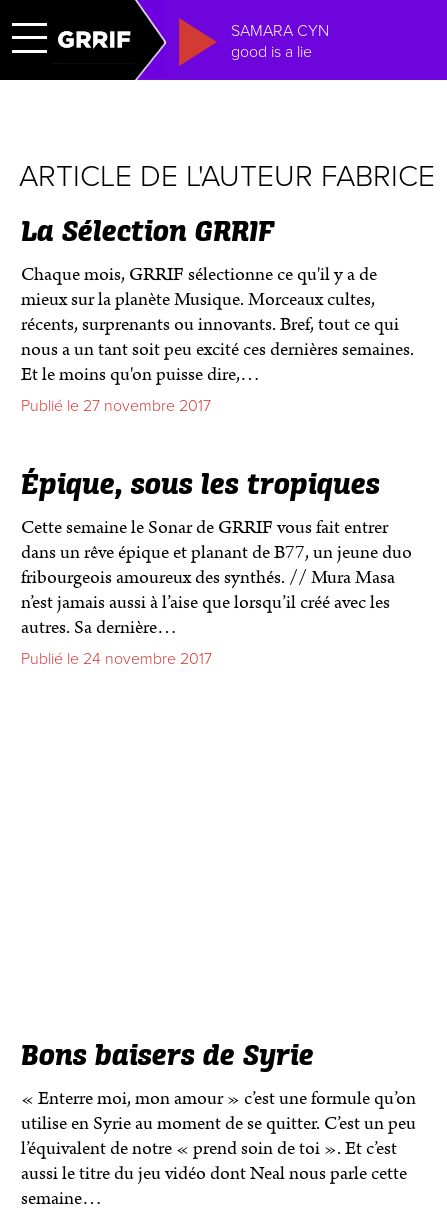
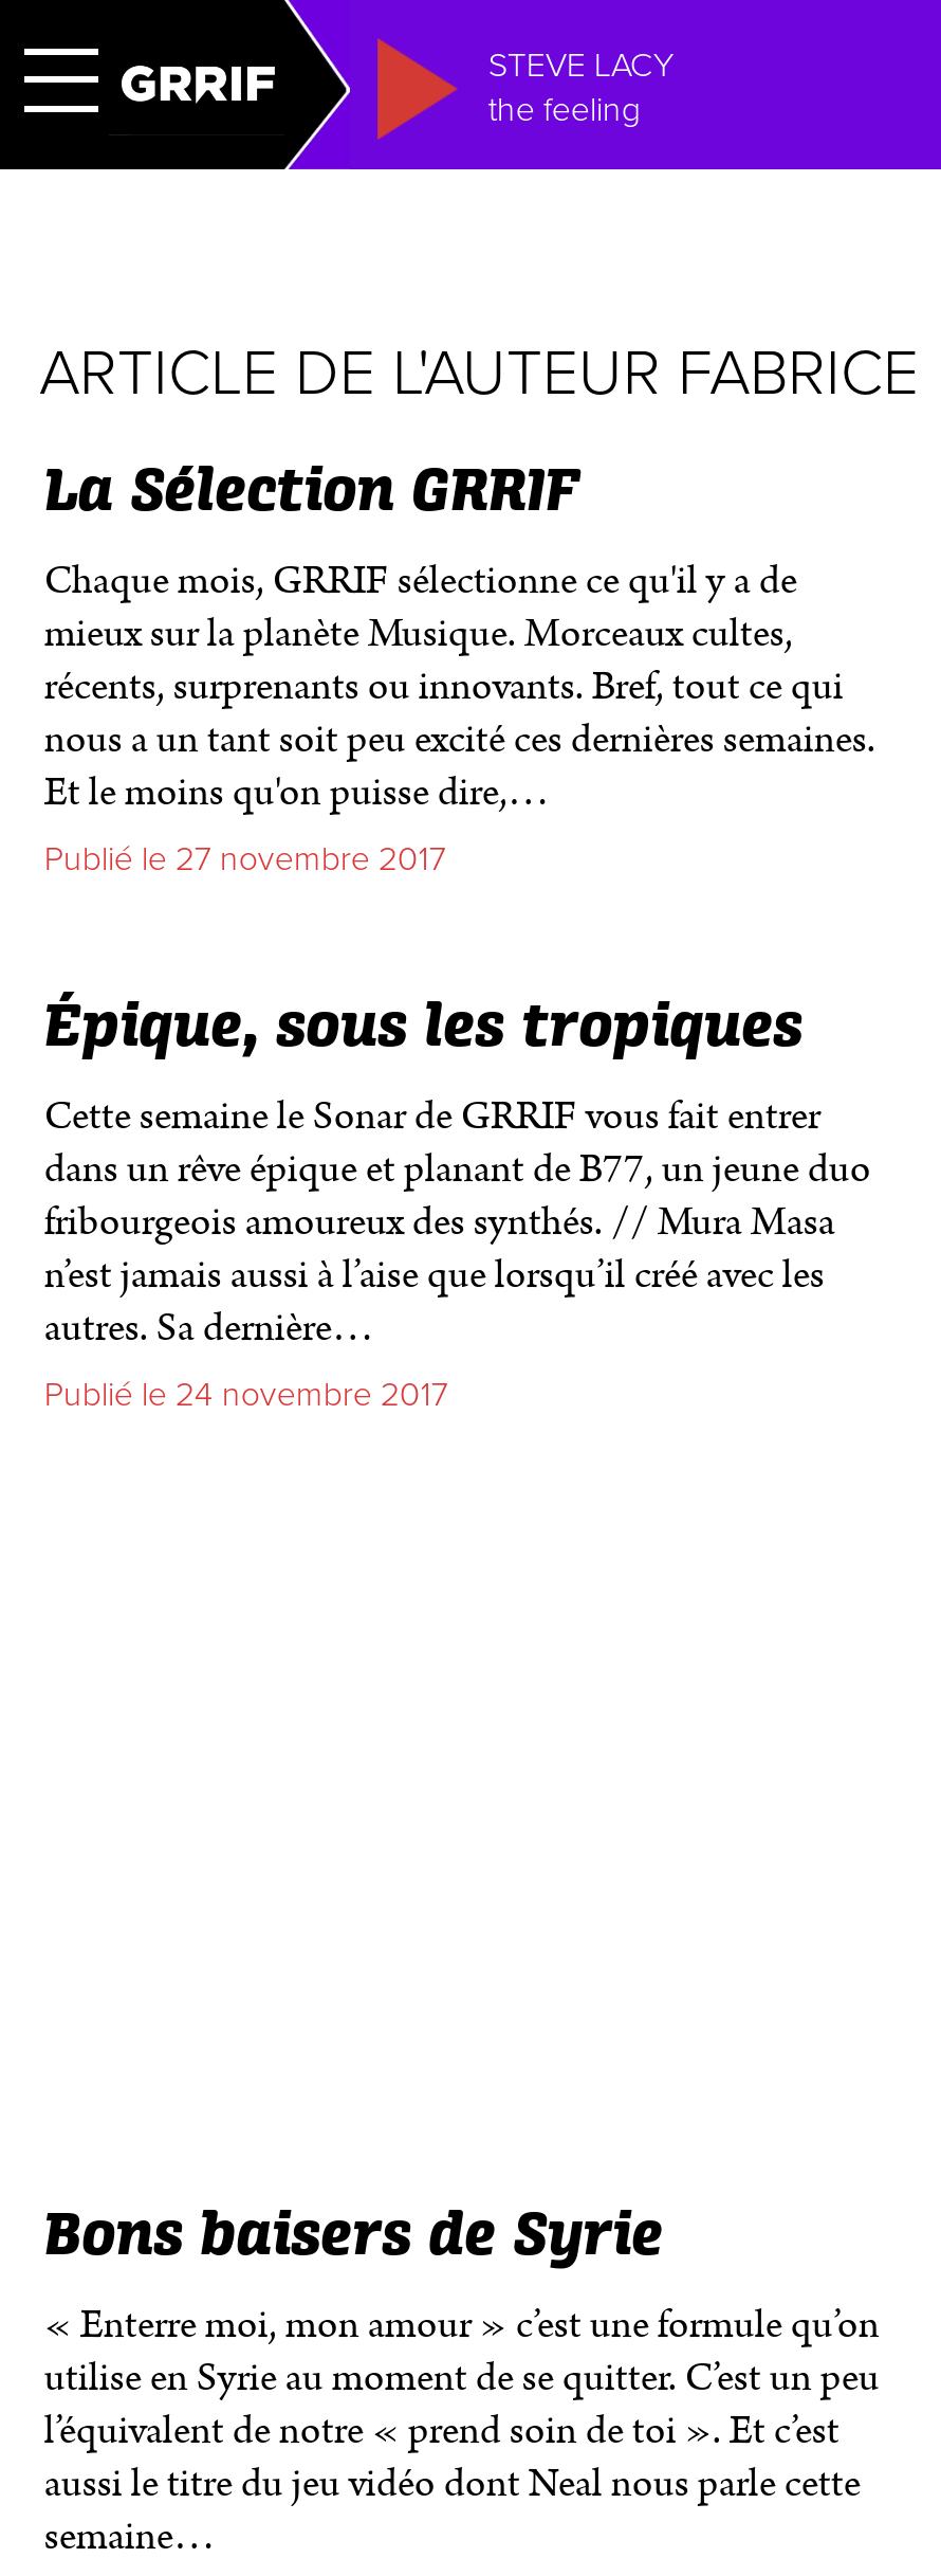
- SAMARA CYN
- good is a lie
+ STEVE LACY
+ the feeling
